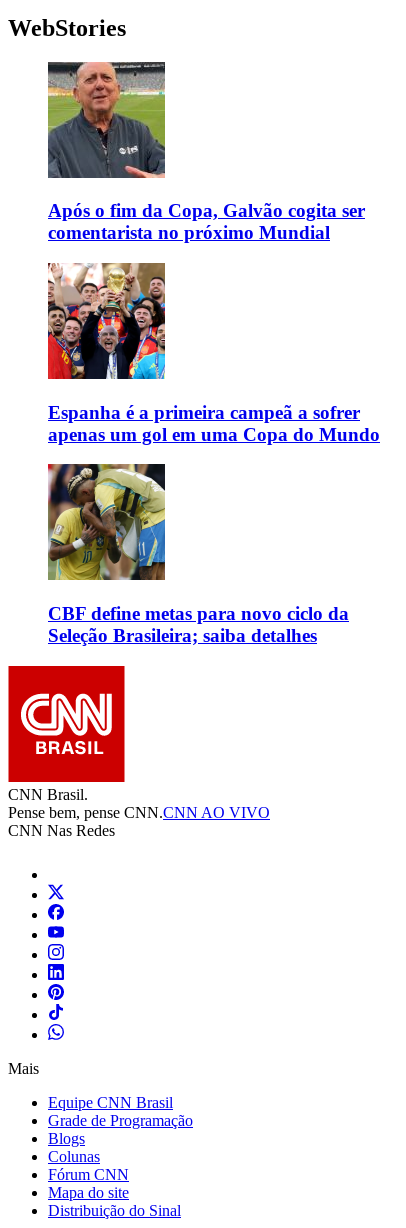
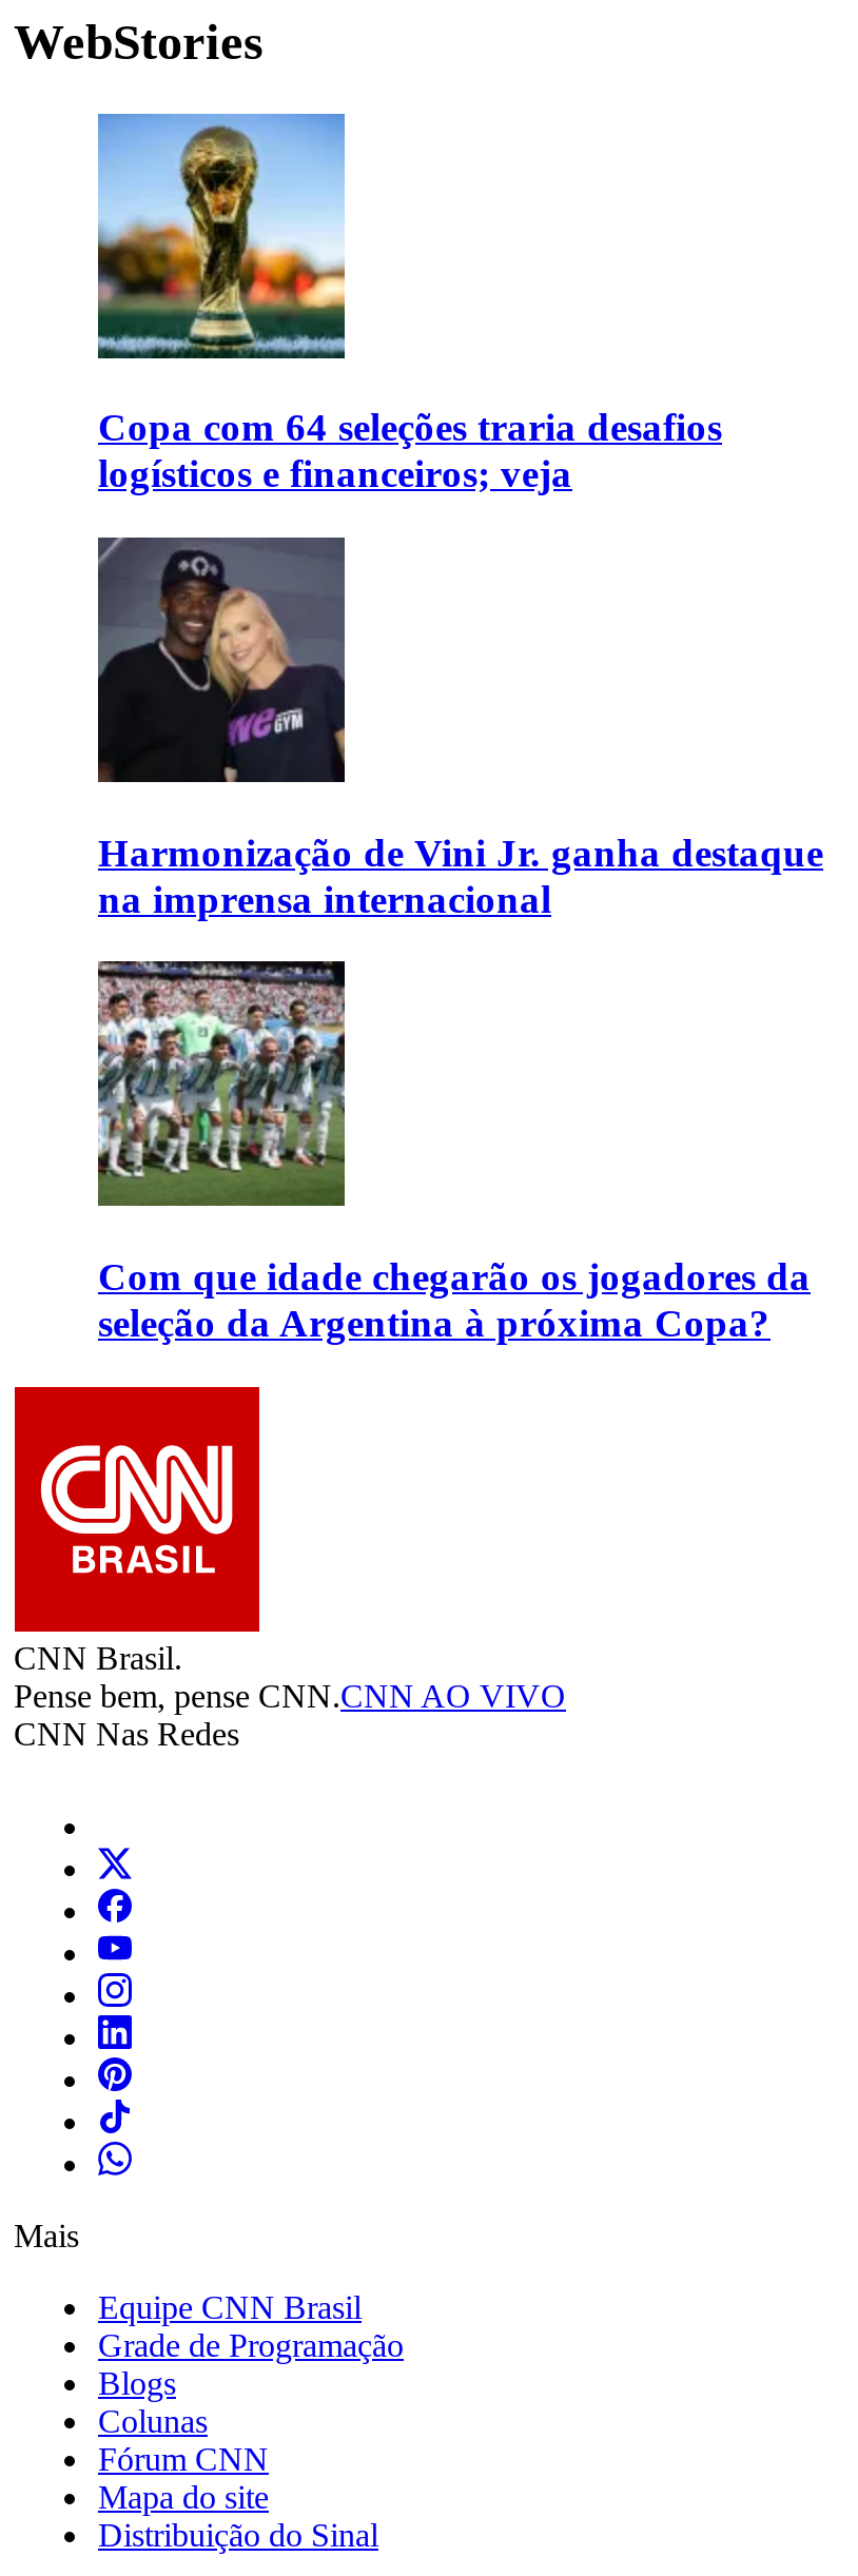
- [image]
- Após o fim da Copa, Galvão cogita ser
- comentarista no próximo Mundial
+ [image]
+ Copa com 64 seleções traria desafios
+ logísticos e financeiros; veja

- [image]
- Espanha é a primeira campeã a sofrer
- apenas um gol em uma Copa do Mundo
+ [image]
+ Harmonização de Vini Jr. ganha destaque
+ na imprensa internacional

- [image]
- CBF define metas para novo ciclo da
- Seleção Brasileira; saiba detalhes
+ [image]
+ Com que idade chegarão os jogadores da
+ seleção da Argentina à próxima Copa?
